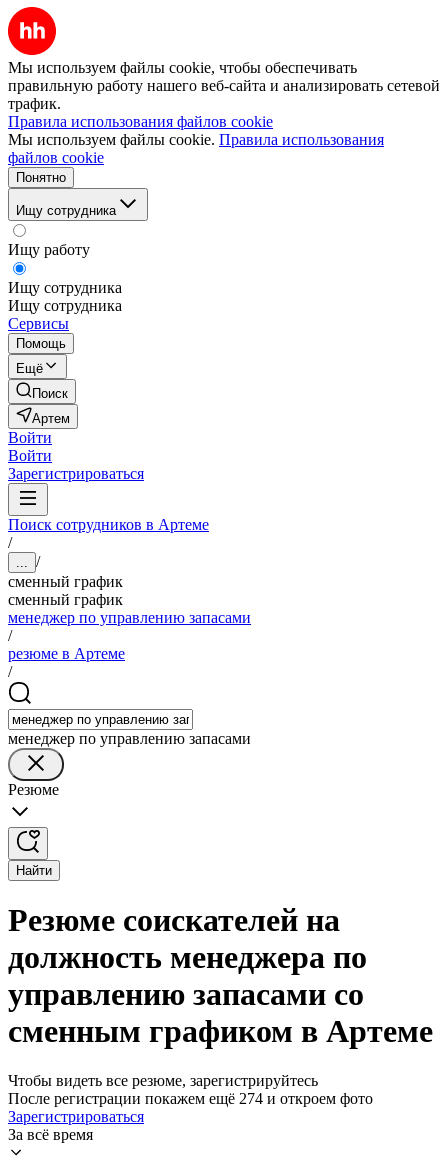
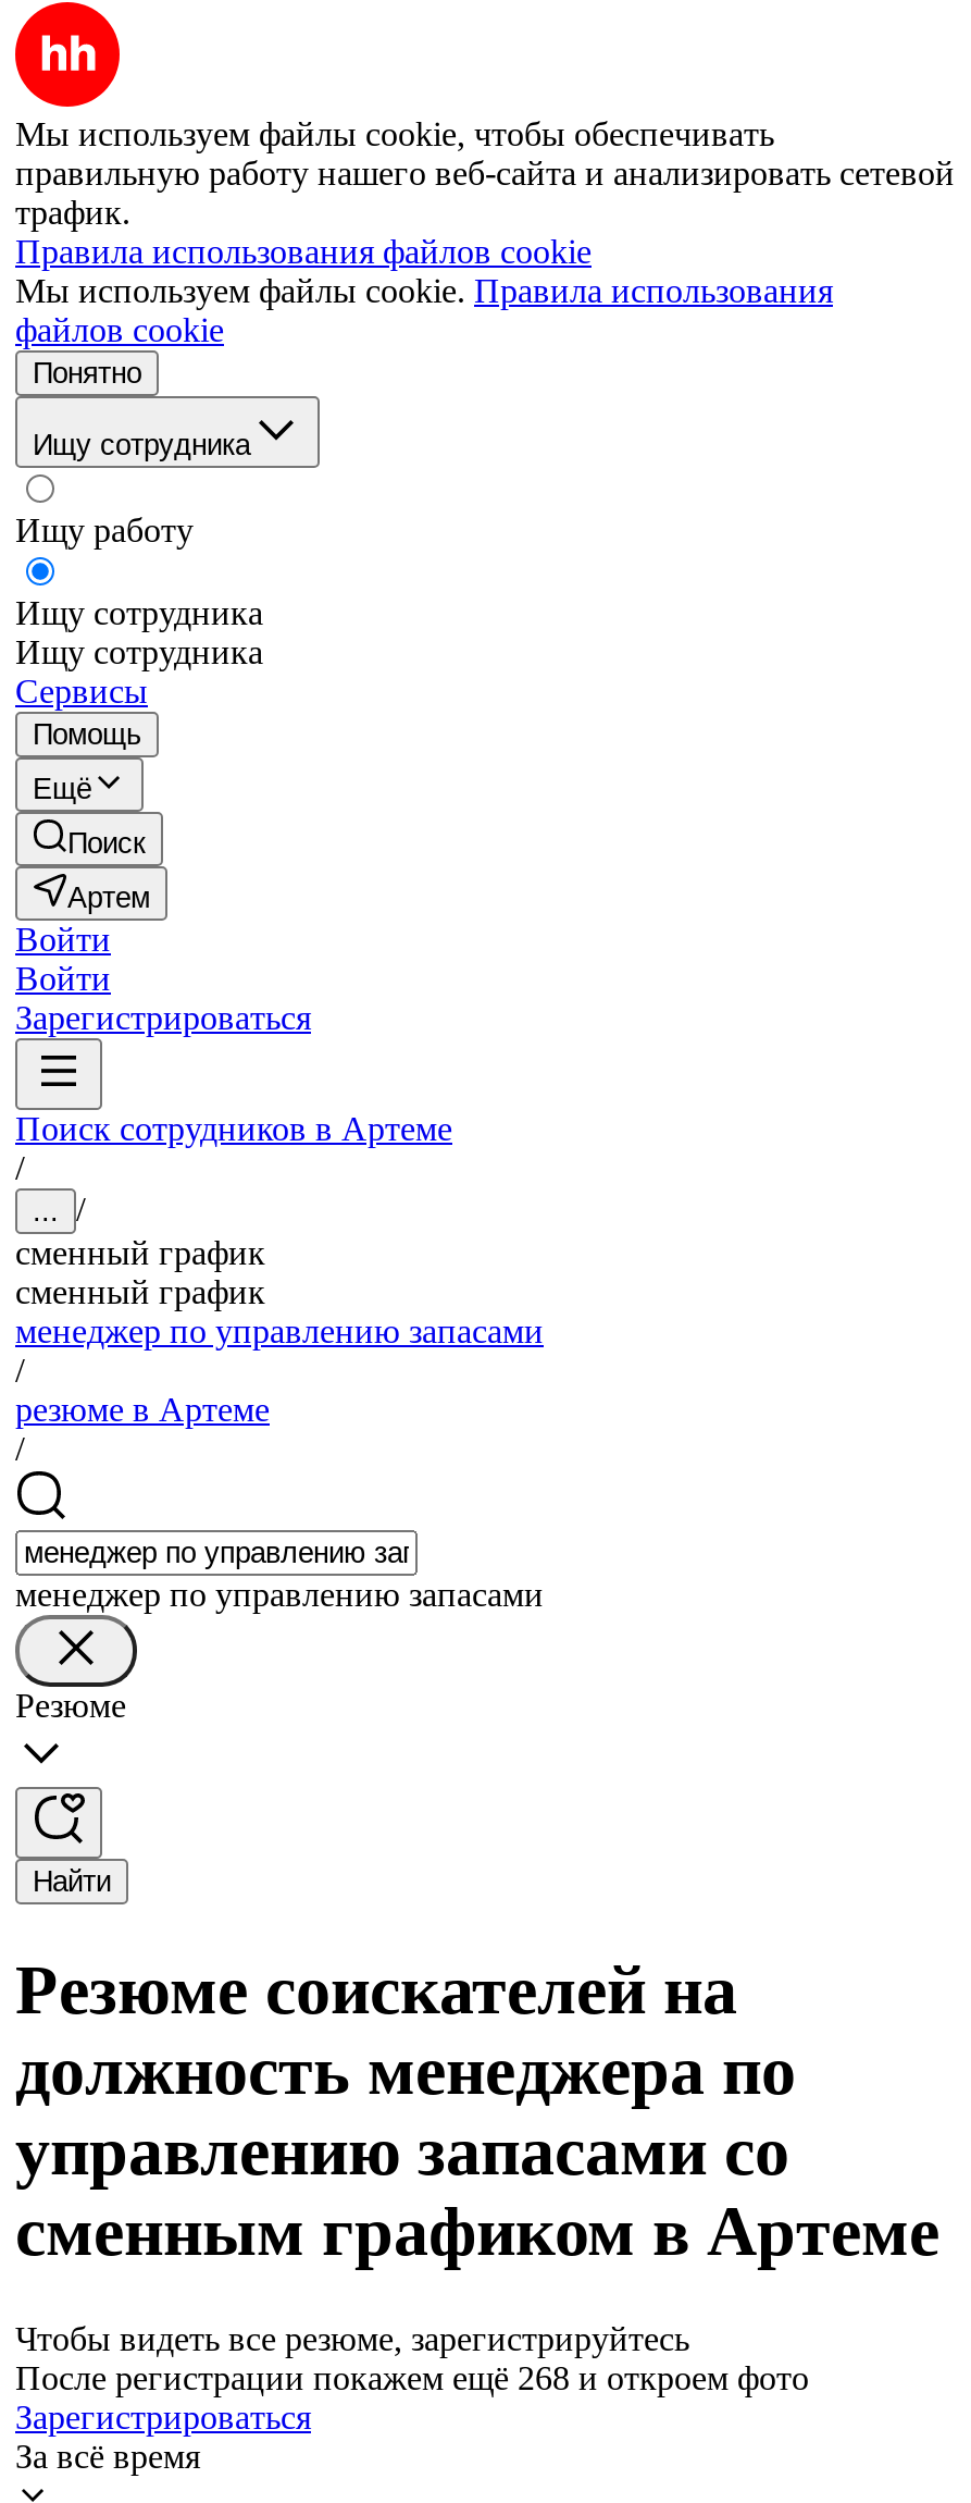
- После регистрации покажем ещё 274 и откроем фото
+ После регистрации покажем ещё 268 и откроем фото
